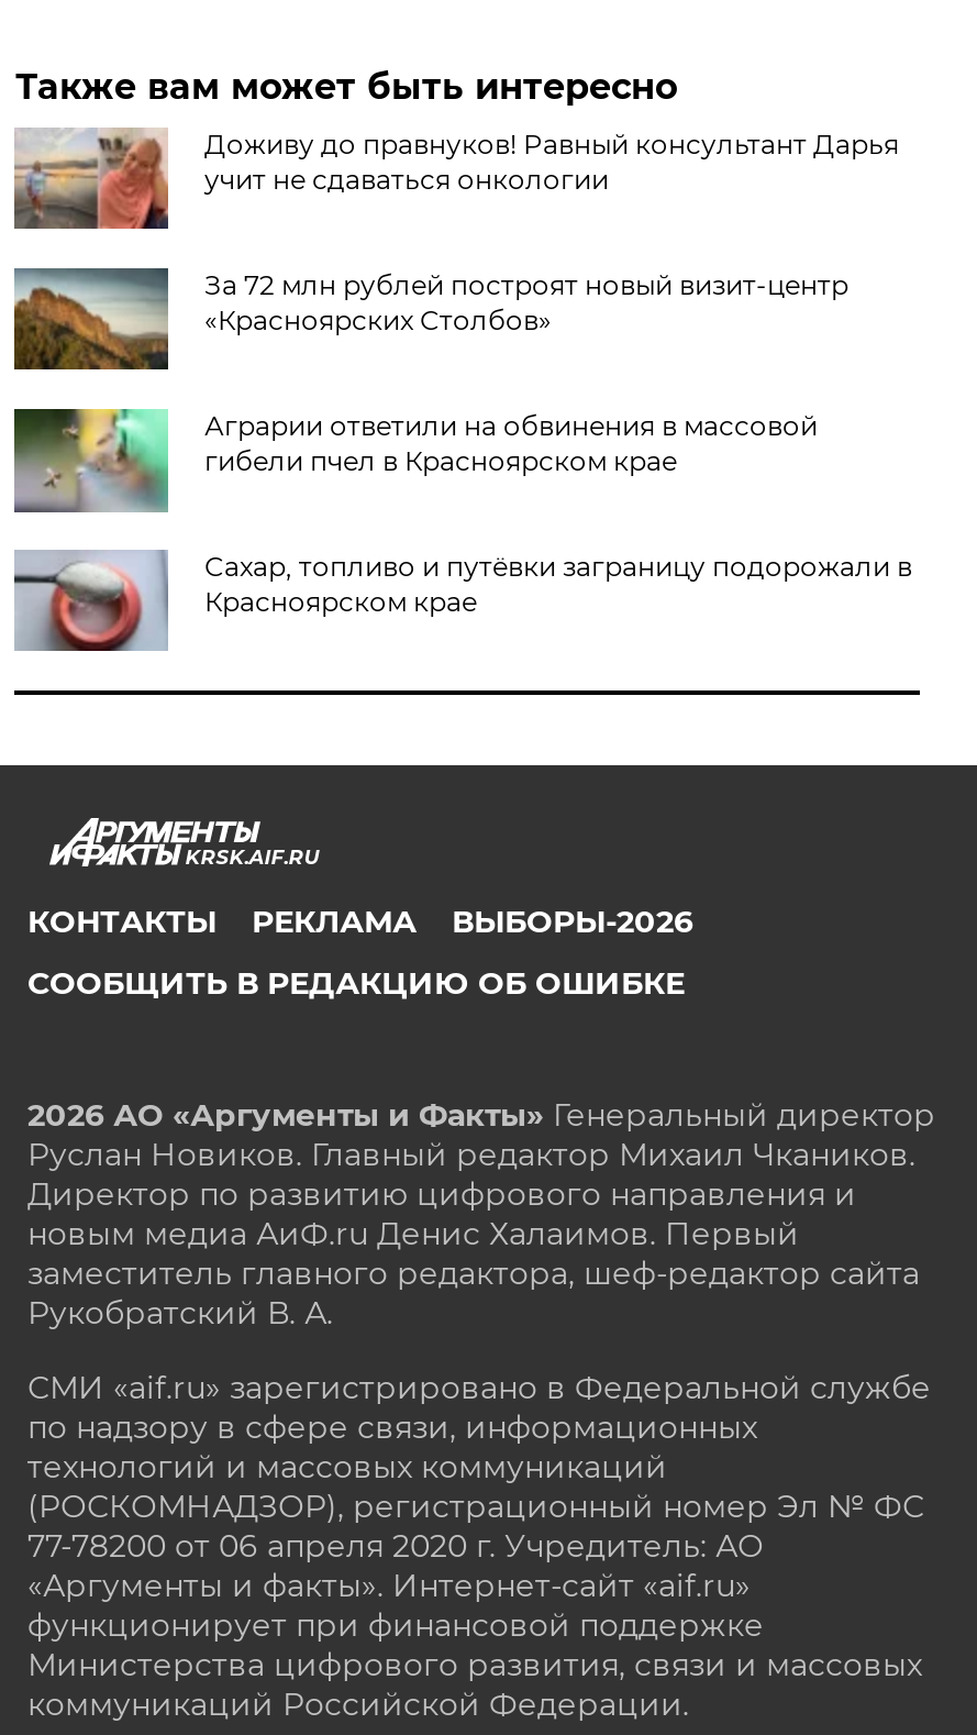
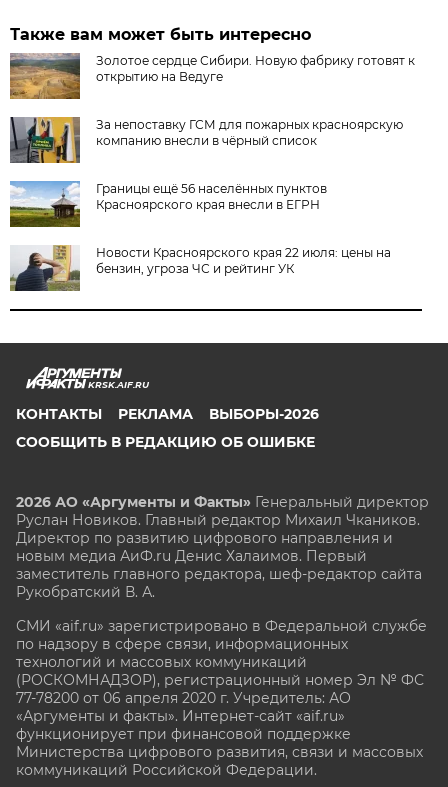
- [image]
- Доживу до правнуков! Равный консультант Дарья
- учит не сдаваться онкологии
+ [image]
+ Золотое сердце Сибири. Новую фабрику готовят к
+ открытию на Ведуге

- [image]
- За 72 млн рублей построят новый визит-центр
- «Красноярских Столбов»
+ [image]
+ За непоставку ГСМ для пожарных красноярскую
+ компанию внесли в чёрный список

- [image]
- Аграрии ответили на обвинения в массовой
- гибели пчел в Красноярском крае
+ [image]
+ Границы ещё 56 населённых пунктов
+ Красноярского края внесли в ЕГРН

- [image]
- Сахар, топливо и путёвки заграницу подорожали в
- Красноярском крае
+ [image]
+ Новости Красноярского края 22 июля: цены на
+ бензин, угроза ЧС и рейтинг УК
